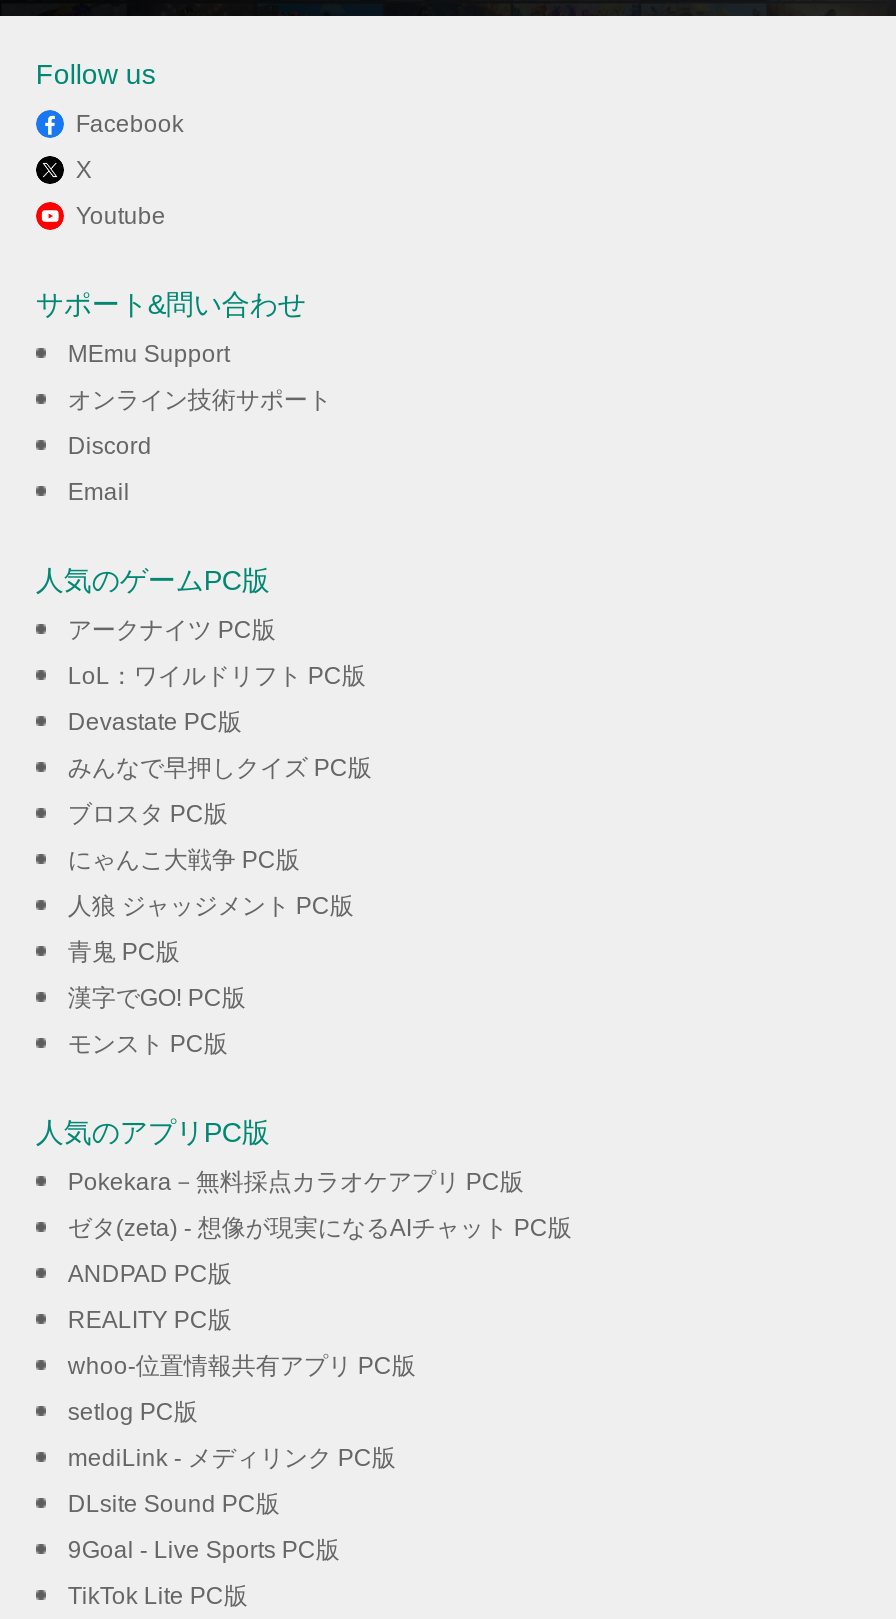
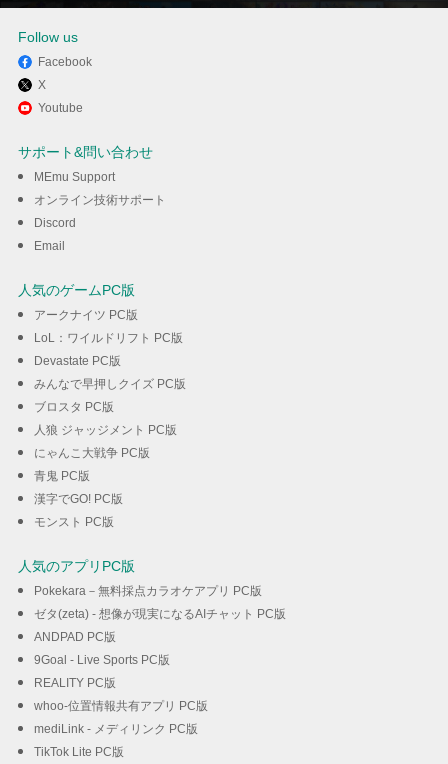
moved down: にゃんこ大戦争 PC版

moved down: REALITY PC版 | whoo-位置情報共有アプリ PC版

- setlog PC版

- DLsite Sound PC版

moved up: 9Goal - Live Sports PC版
